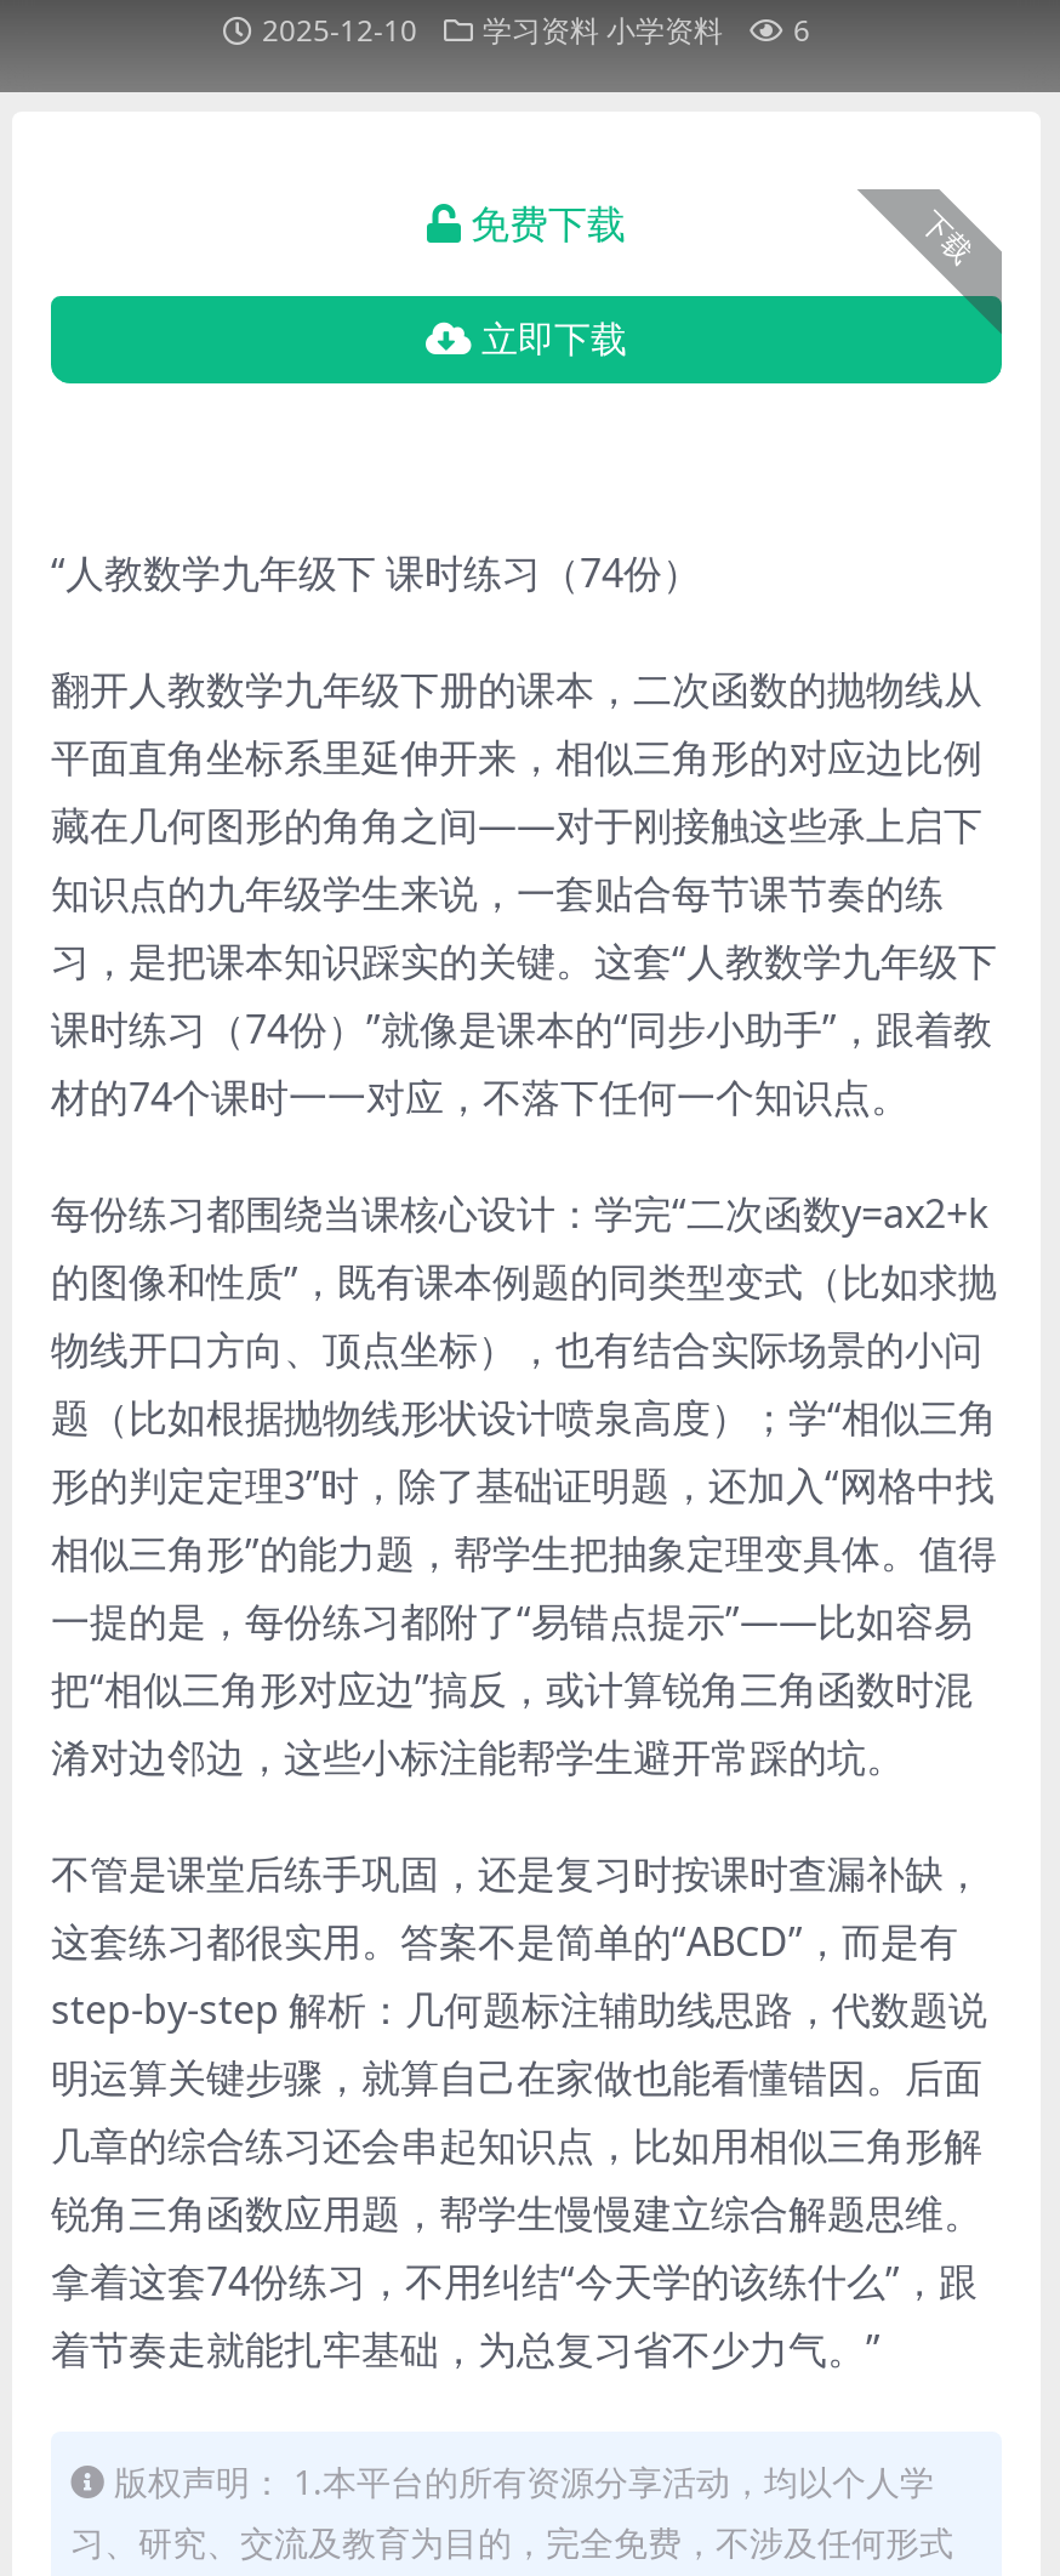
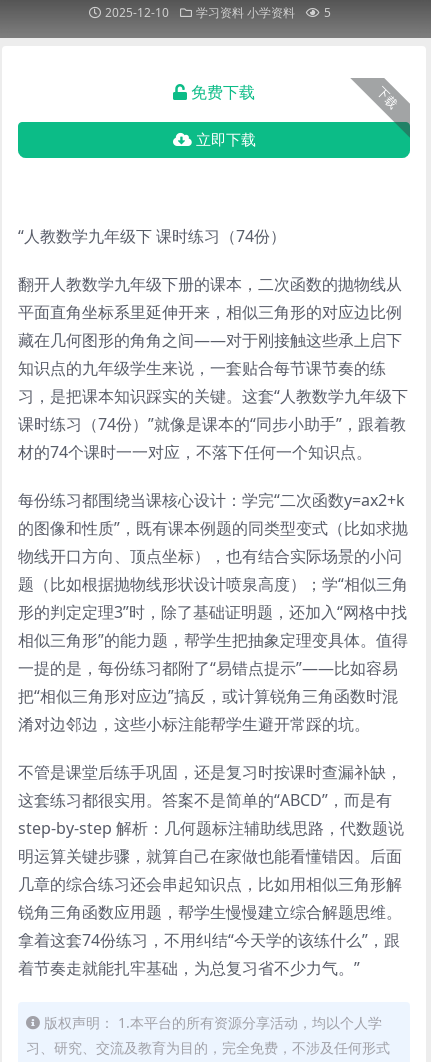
- 2025-12-10 学习资料 小学资料 6
+ 2025-12-10 学习资料 小学资料 5
